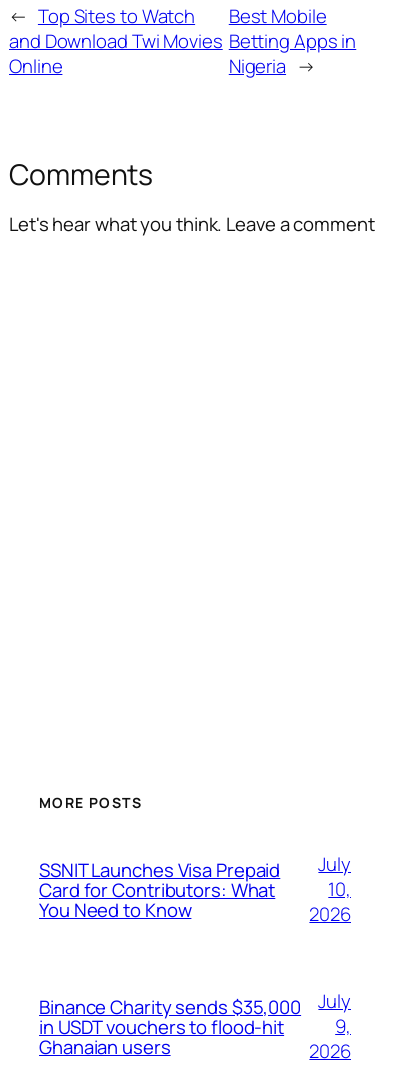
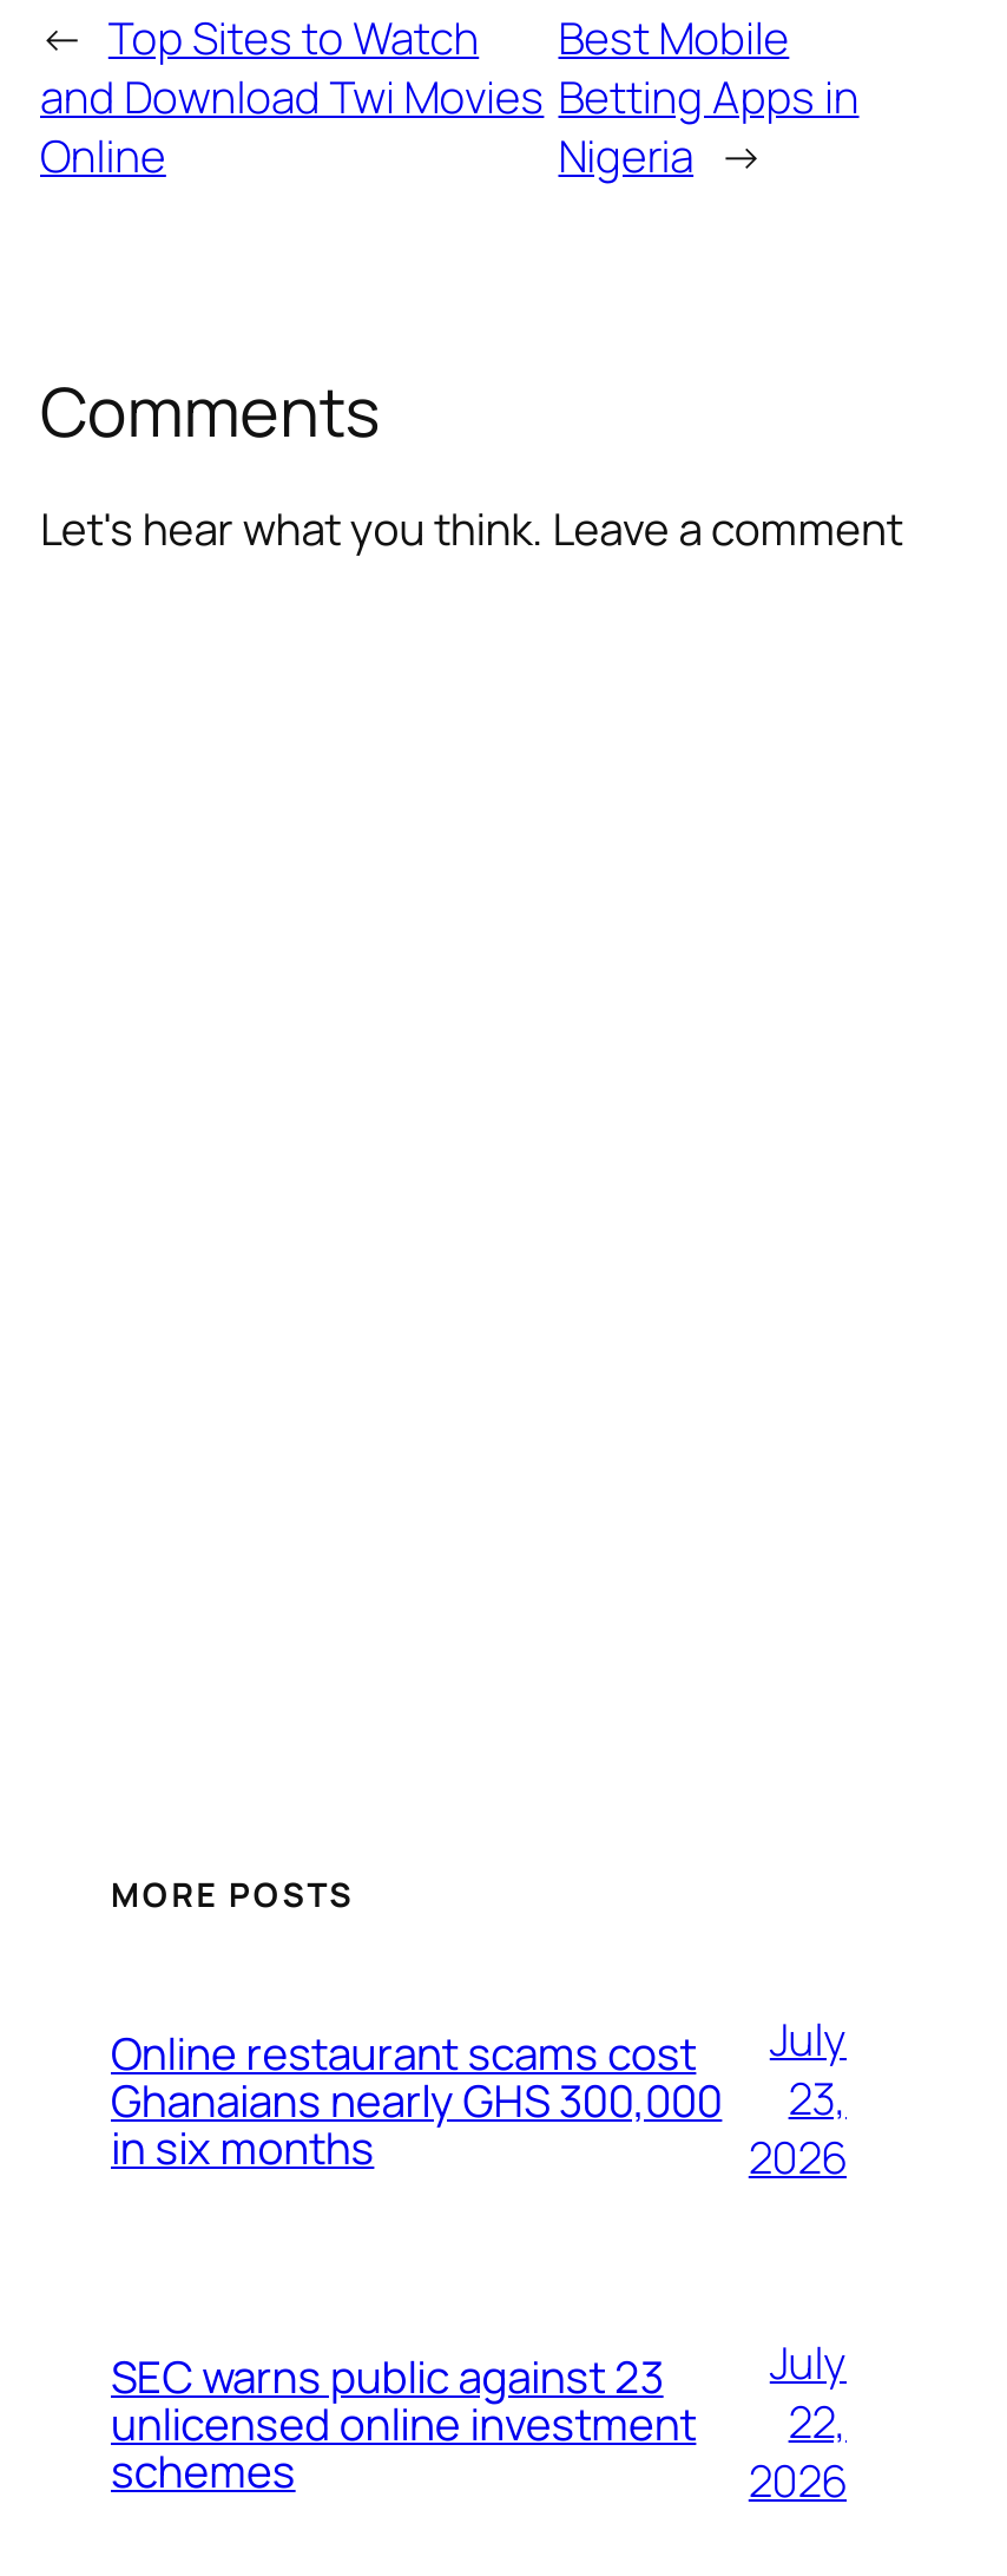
- SSNIT Launches Visa Prepaid
- Card for Contributors: What
- You Need to Know
+ Online restaurant scams cost
+ Ghanaians nearly GHS 300,000
+ in six months

- 10,
+ 23,

- Binance Charity sends $35,000
- in USDT vouchers to flood-hit
- Ghanaian users
+ SEC warns public against 23
+ unlicensed online investment
+ schemes

- 9,
+ 22,
